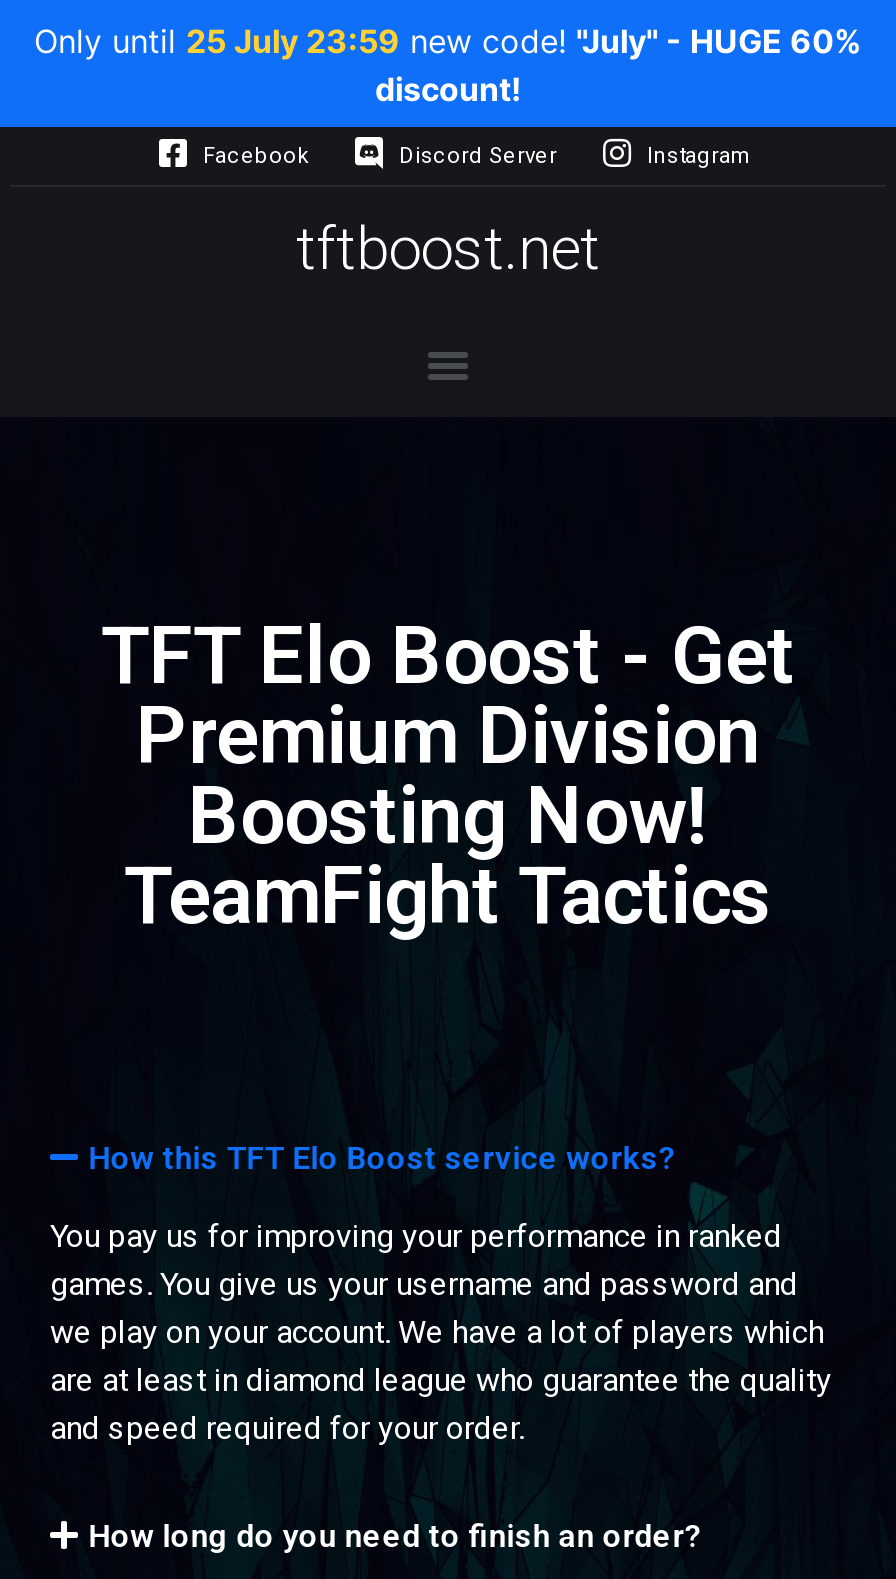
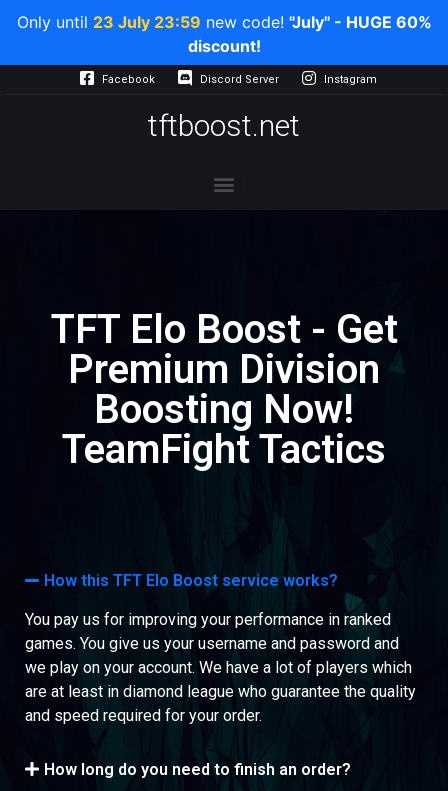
- Only until 25 July 23:59 new code! "July" - HUGE 60%
+ Only until 23 July 23:59 new code! "July" - HUGE 60%
